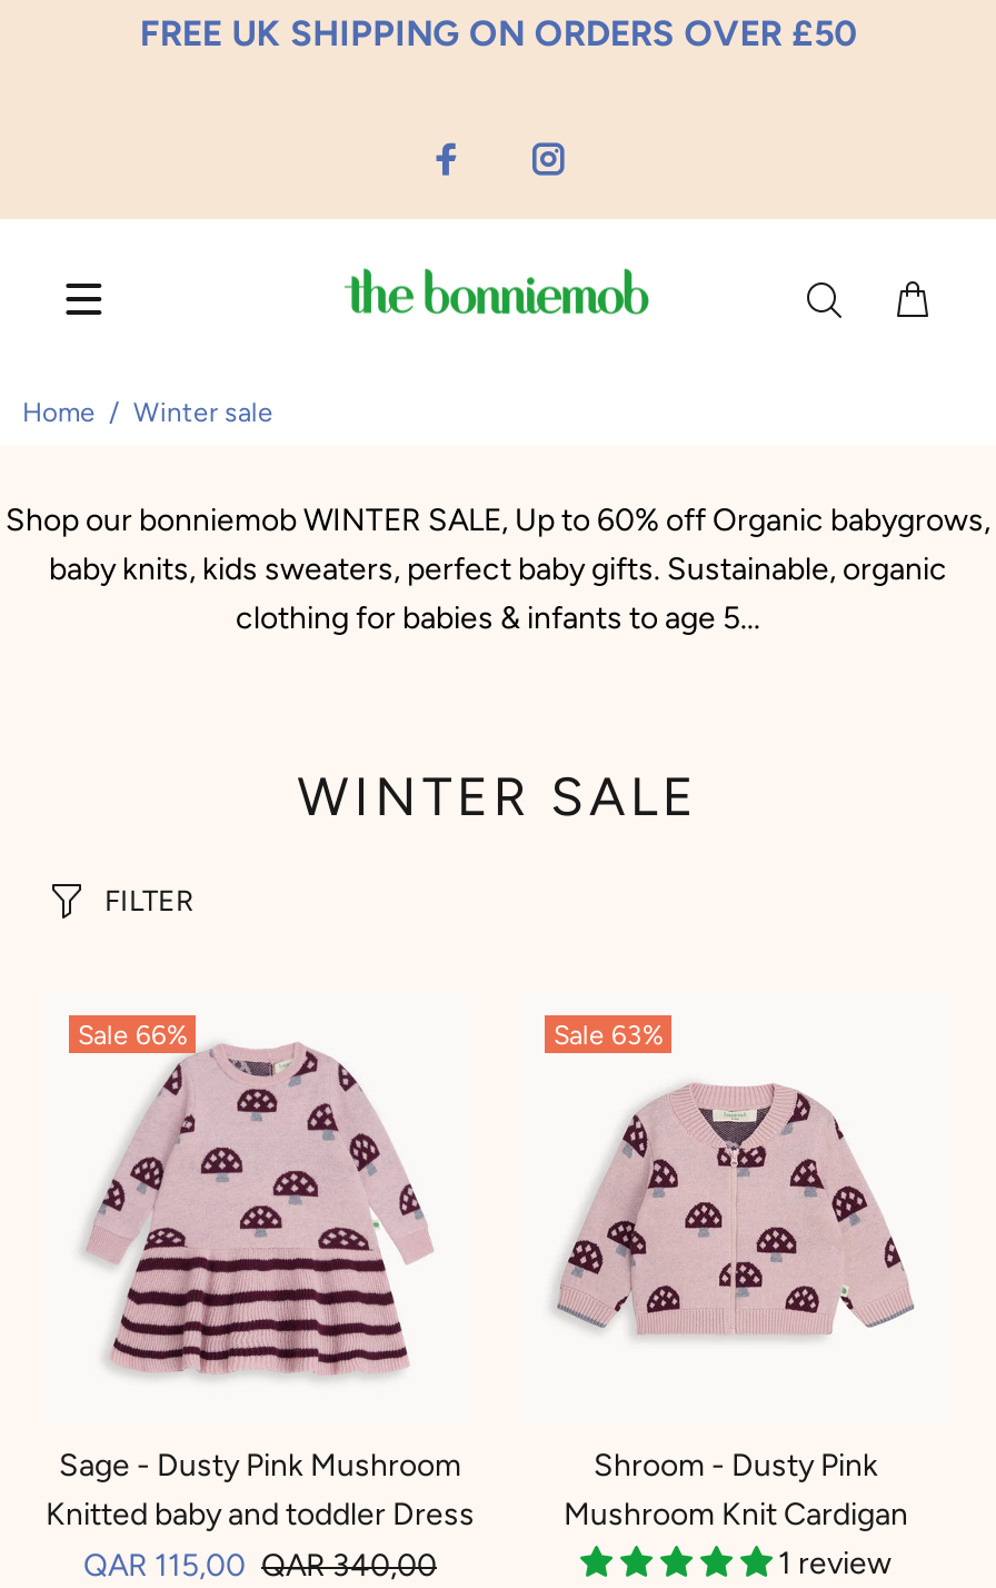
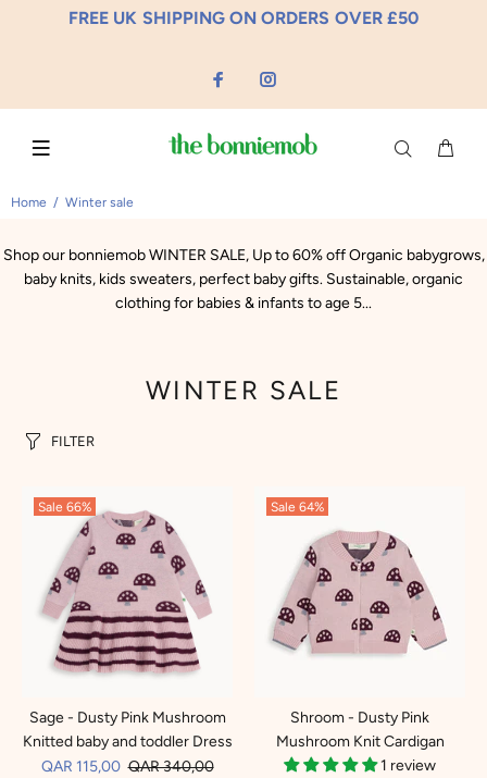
- Sale 63%
+ Sale 64%
